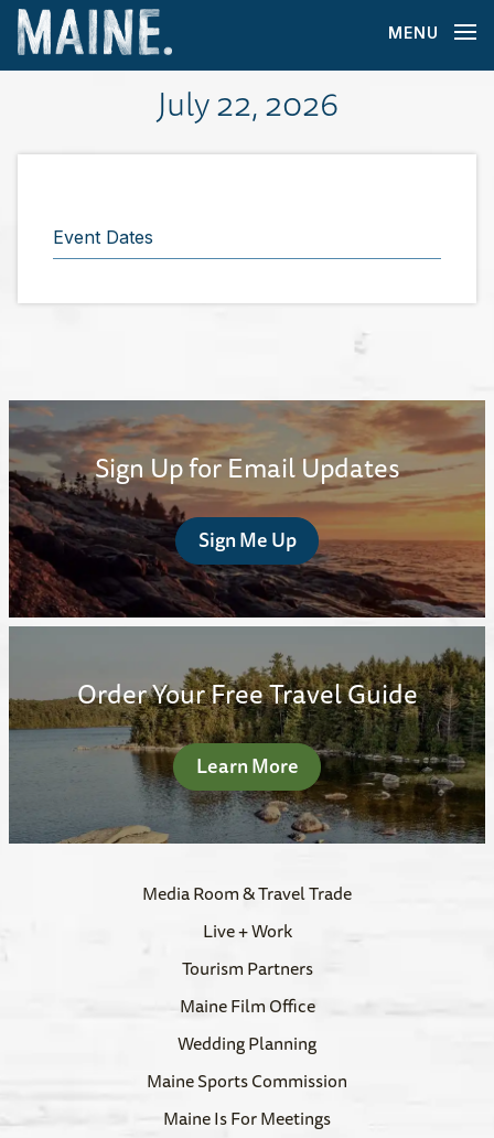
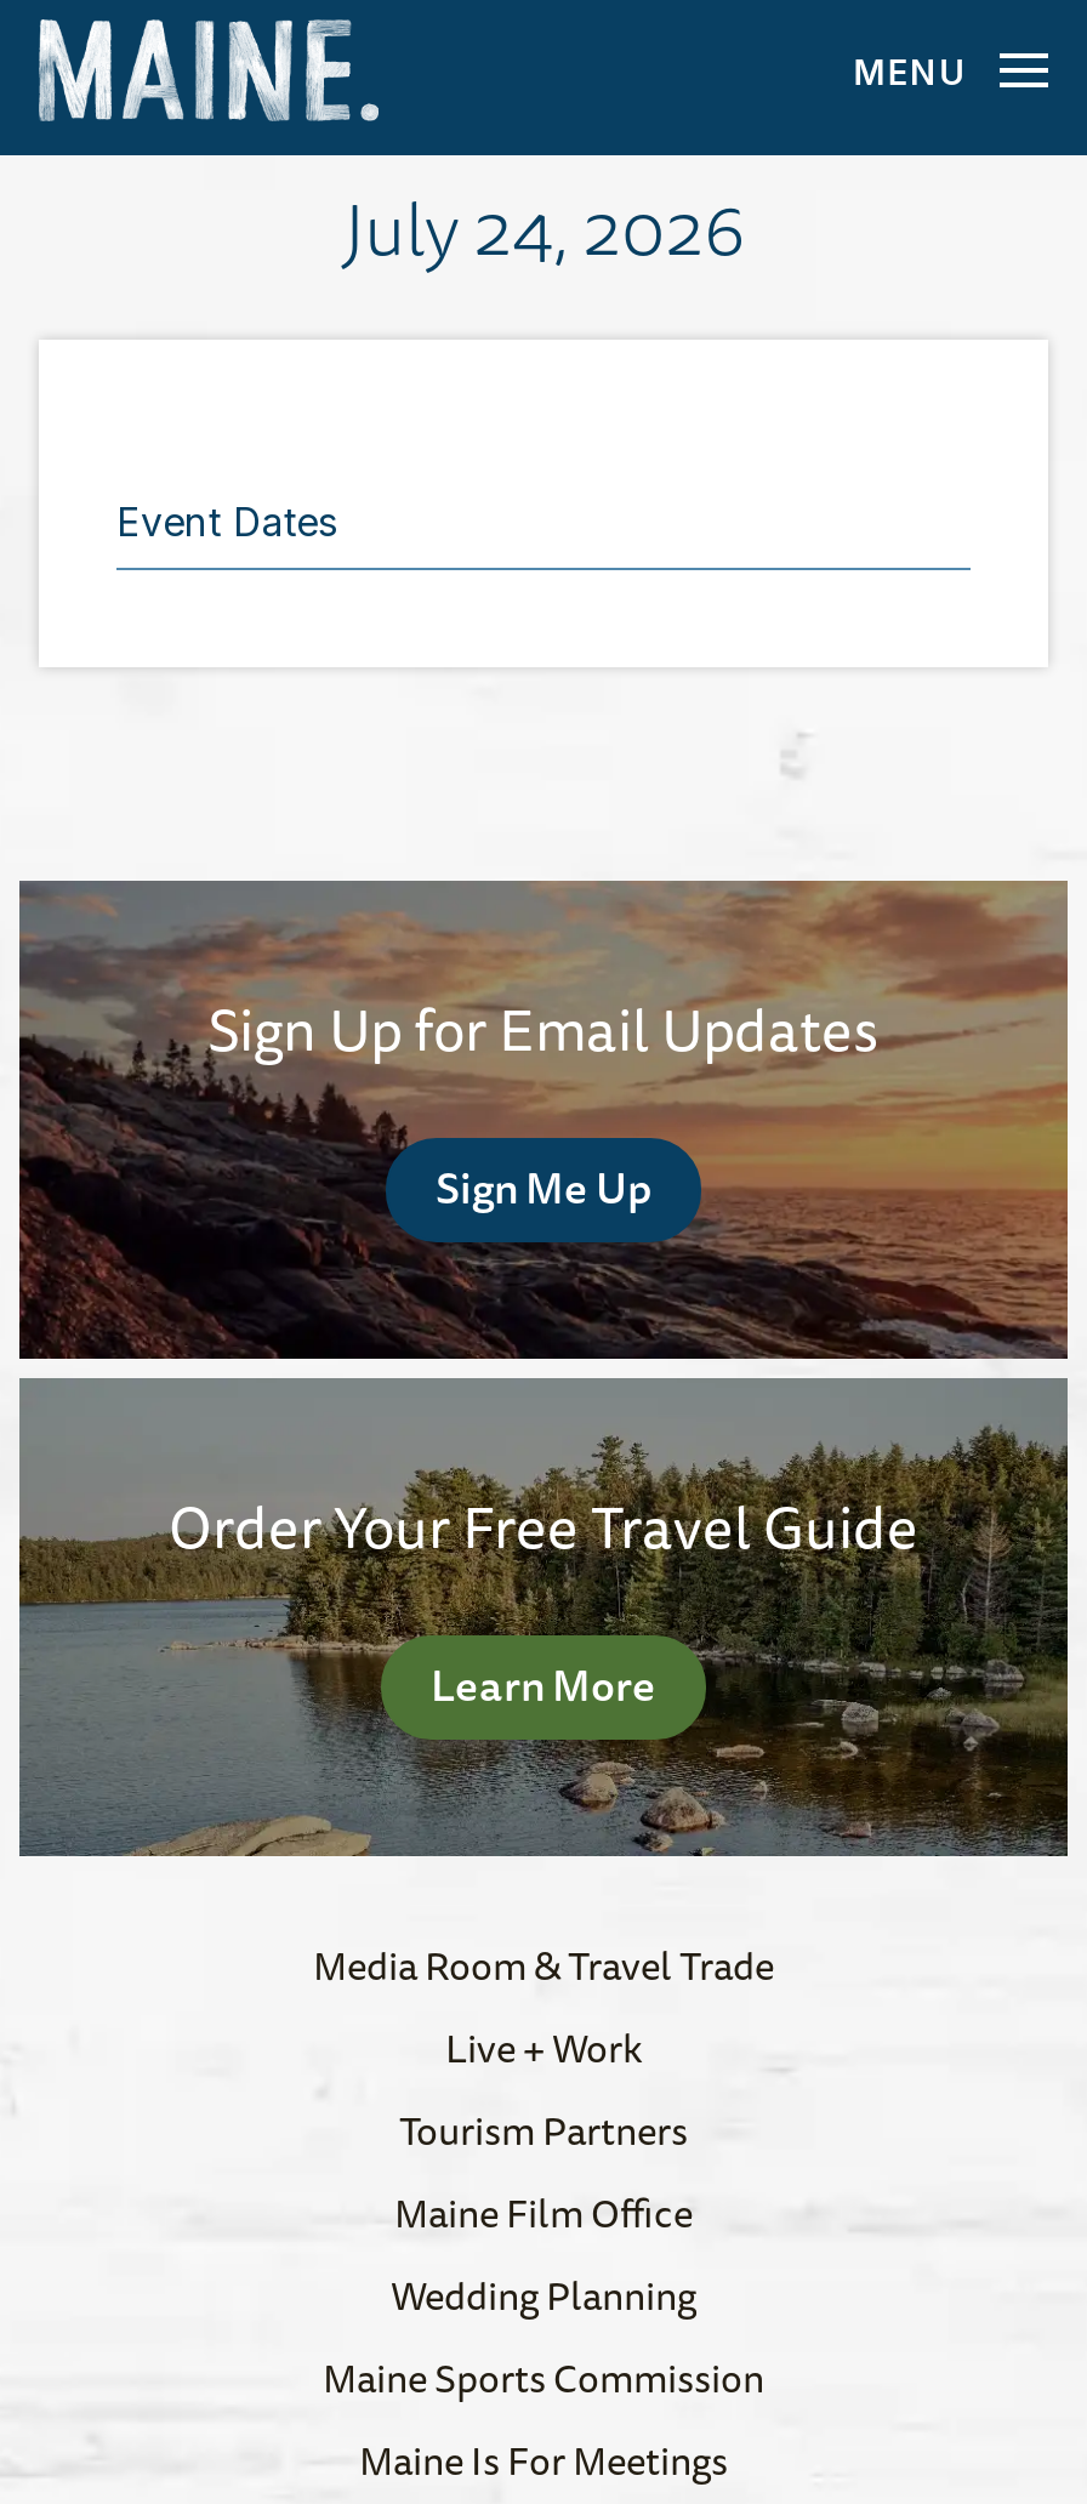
- July 22, 2026
+ July 24, 2026
